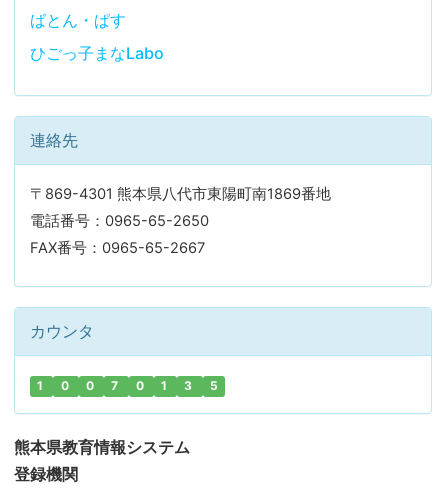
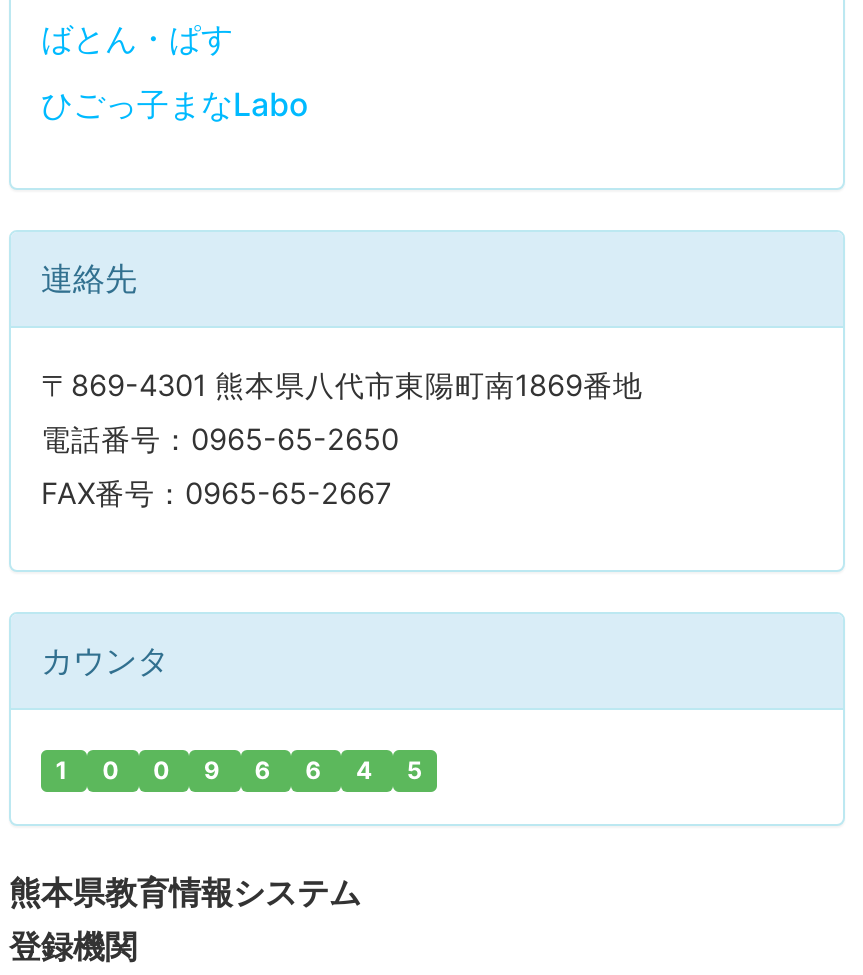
- 7
+ 9

- 0
+ 6

- 1
+ 6

- 3
+ 4
